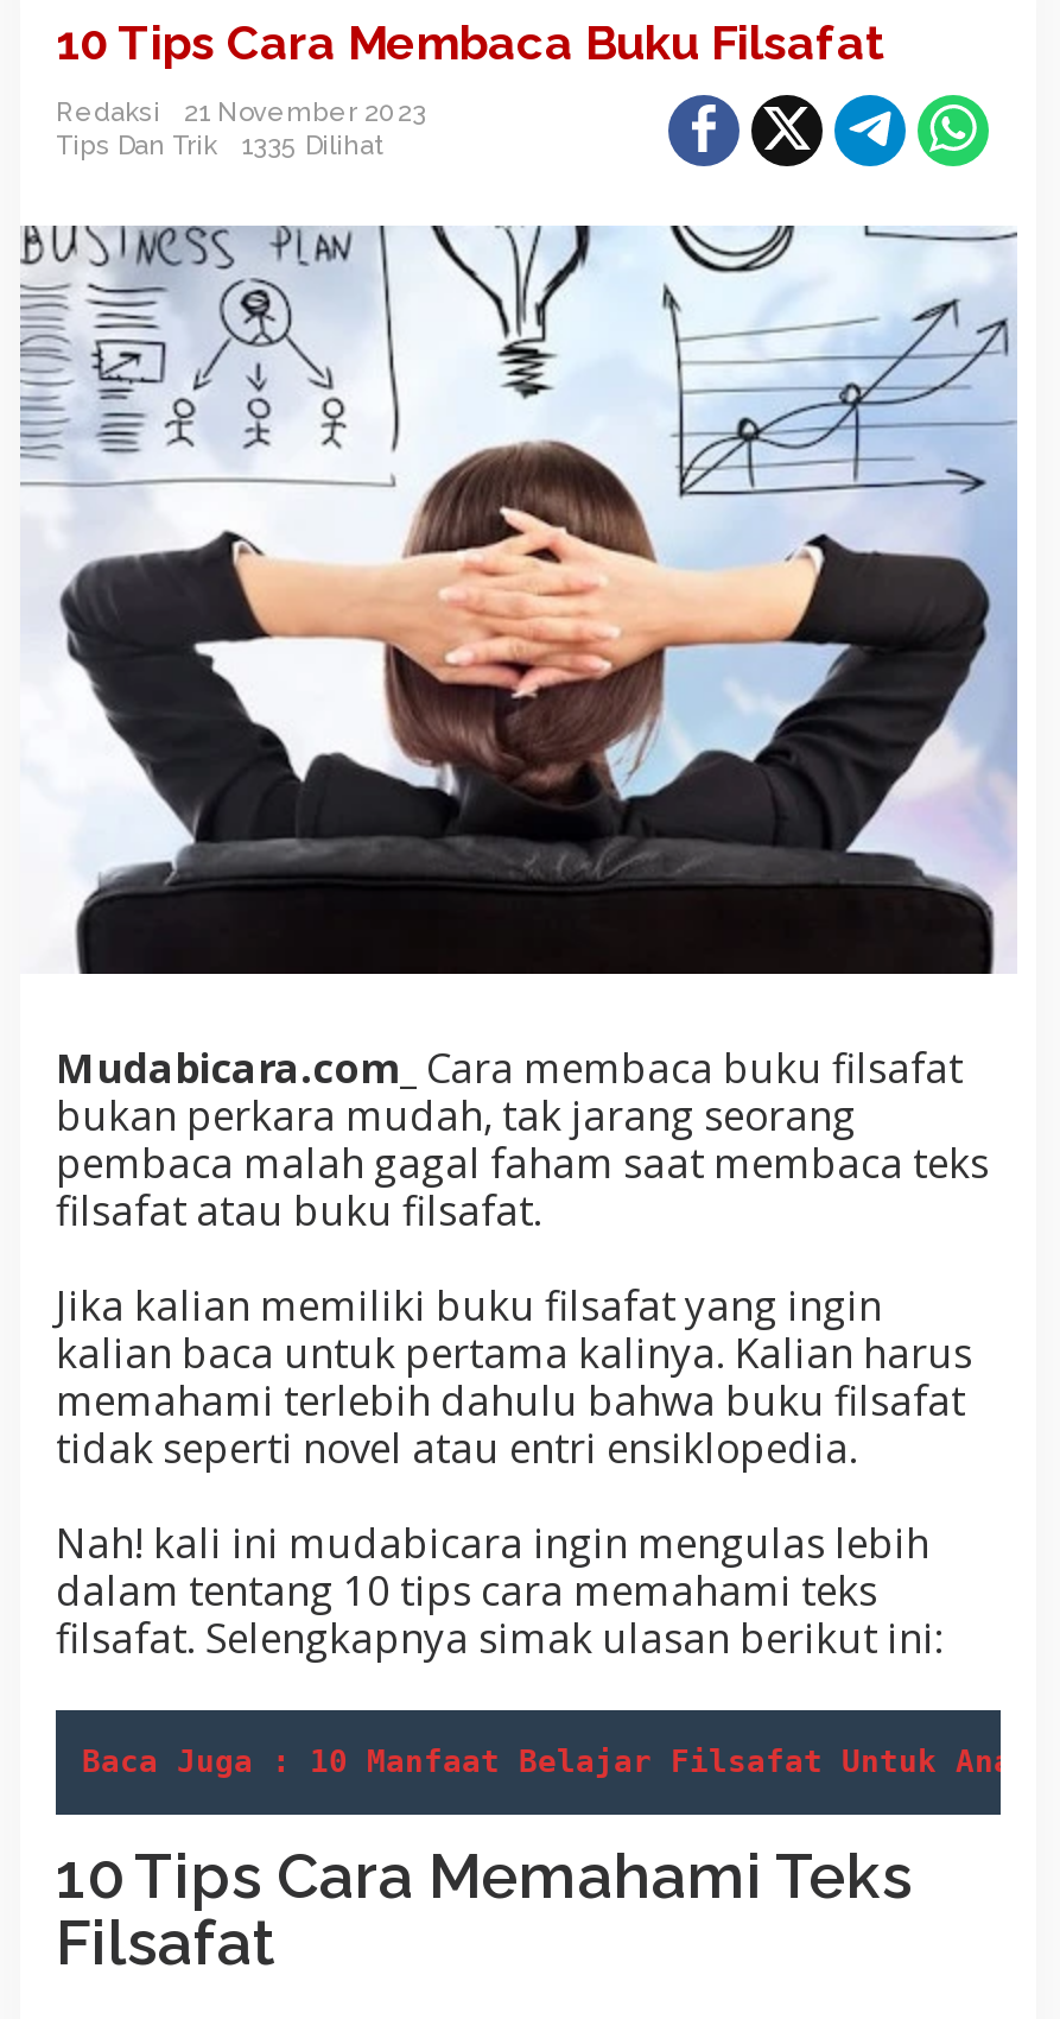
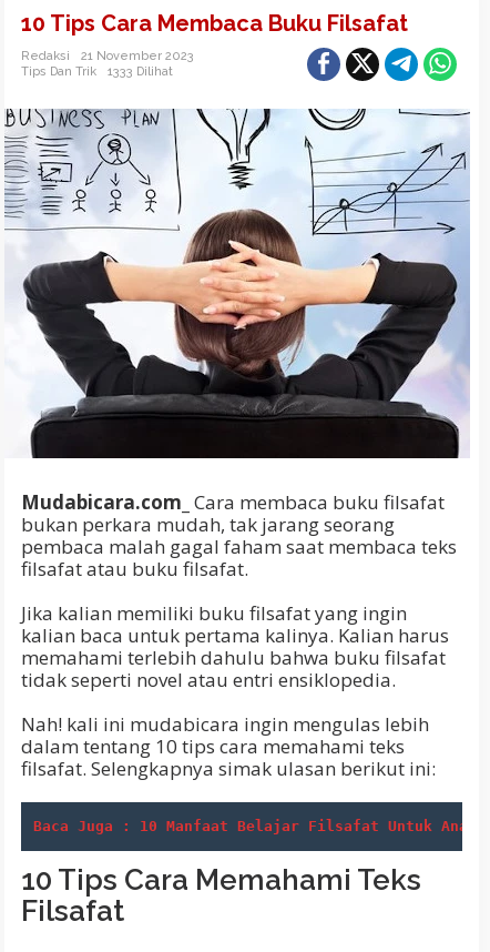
- Tips Dan Trik 1335 Dilihat
+ Tips Dan Trik 1333 Dilihat
